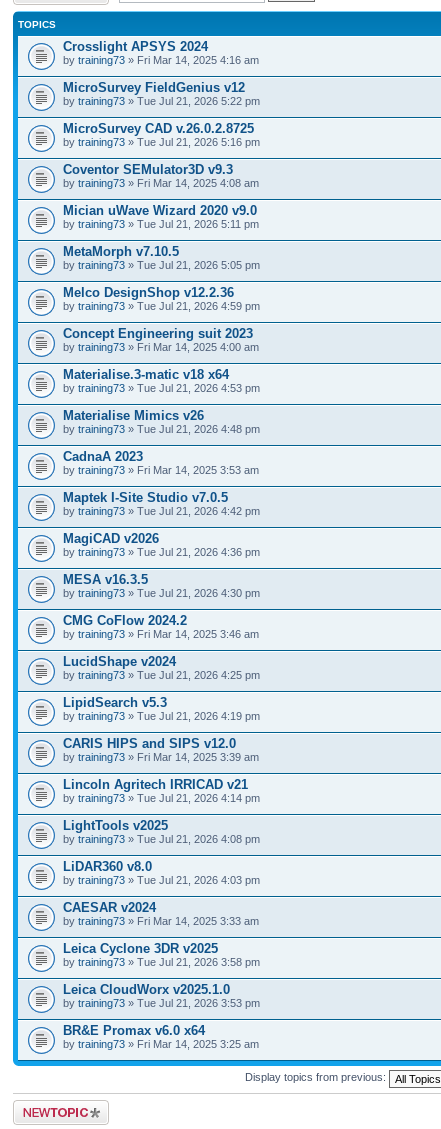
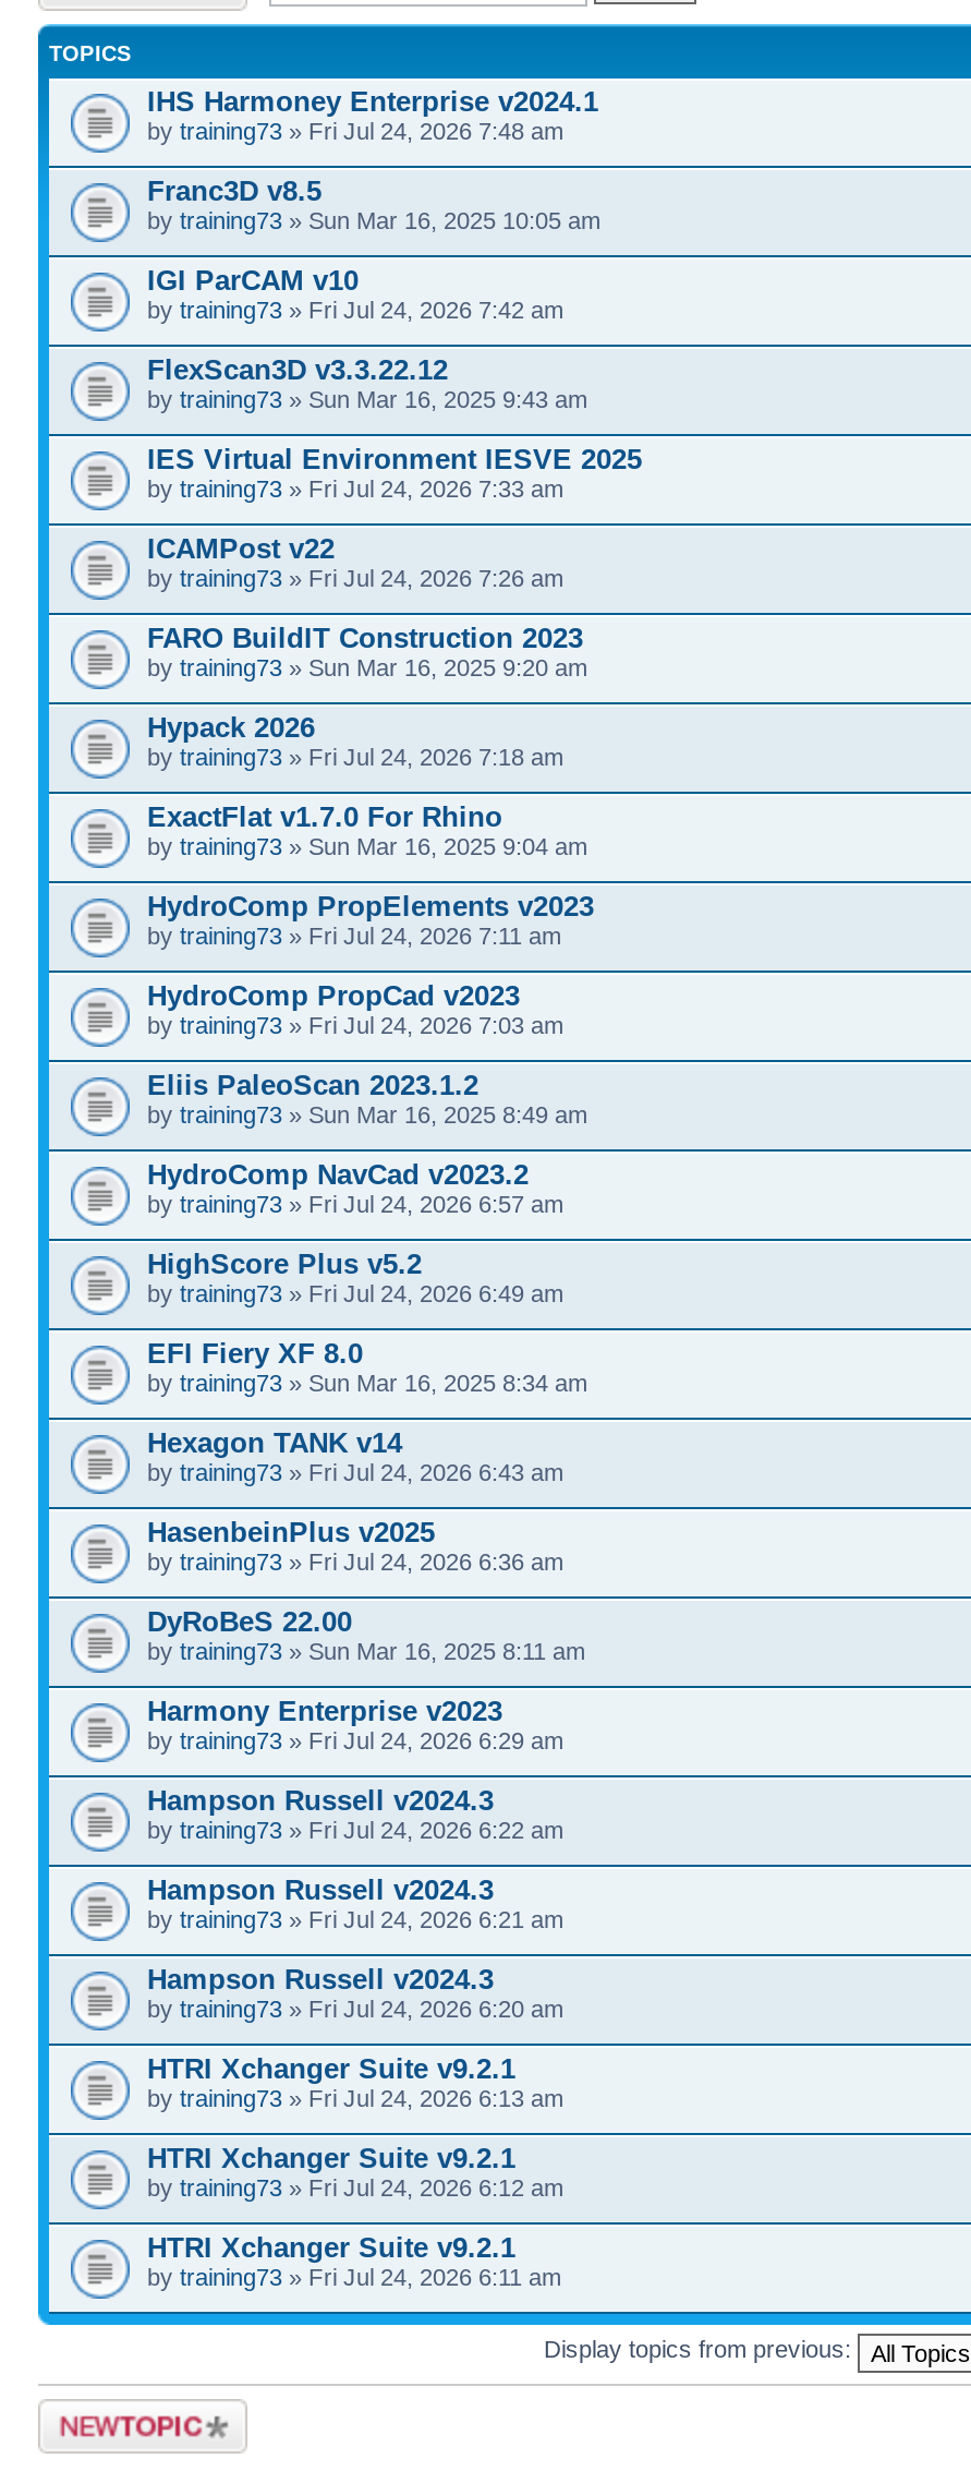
- Crosslight APSYS 2024
- by training73» Fri Mar 14, 2025 4:16 am
+ IHS Harmoney Enterprise v2024.1
+ by training73» Fri Jul 24, 2026 7:48 am

- MicroSurvey FieldGenius v12
- by training73» Tue Jul 21, 2026 5:22 pm
+ Franc3D v8.5
+ by training73» Sun Mar 16, 2025 10:05 am

- MicroSurvey CAD v.26.0.2.8725
- by training73» Tue Jul 21, 2026 5:16 pm
+ IGI ParCAM v10
+ by training73» Fri Jul 24, 2026 7:42 am

- Coventor SEMulator3D v9.3
- by training73» Fri Mar 14, 2025 4:08 am
+ FlexScan3D v3.3.22.12
+ by training73» Sun Mar 16, 2025 9:43 am

- Mician uWave Wizard 2020 v9.0
- by training73» Tue Jul 21, 2026 5:11 pm
+ IES Virtual Environment IESVE 2025
+ by training73» Fri Jul 24, 2026 7:33 am

- MetaMorph v7.10.5
- by training73» Tue Jul 21, 2026 5:05 pm
+ ICAMPost v22
+ by training73» Fri Jul 24, 2026 7:26 am

- Melco DesignShop v12.2.36
- by training73» Tue Jul 21, 2026 4:59 pm
+ FARO BuildIT Construction 2023
+ by training73» Sun Mar 16, 2025 9:20 am

- Concept Engineering suit 2023
- by training73» Fri Mar 14, 2025 4:00 am
+ Hypack 2026
+ by training73» Fri Jul 24, 2026 7:18 am

- Materialise.3-matic v18 x64
- by training73» Tue Jul 21, 2026 4:53 pm
+ ExactFlat v1.7.0 For Rhino
+ by training73» Sun Mar 16, 2025 9:04 am

- Materialise Mimics v26
- by training73» Tue Jul 21, 2026 4:48 pm
+ HydroComp PropElements v2023
+ by training73» Fri Jul 24, 2026 7:11 am

- CadnaA 2023
- by training73» Fri Mar 14, 2025 3:53 am
+ HydroComp PropCad v2023
+ by training73» Fri Jul 24, 2026 7:03 am

- Maptek I-Site Studio v7.0.5
- by training73» Tue Jul 21, 2026 4:42 pm
+ Eliis PaleoScan 2023.1.2
+ by training73» Sun Mar 16, 2025 8:49 am

- MagiCAD v2026
- by training73» Tue Jul 21, 2026 4:36 pm
+ HydroComp NavCad v2023.2
+ by training73» Fri Jul 24, 2026 6:57 am

- MESA v16.3.5
- by training73» Tue Jul 21, 2026 4:30 pm
+ HighScore Plus v5.2
+ by training73» Fri Jul 24, 2026 6:49 am

- CMG CoFlow 2024.2
- by training73» Fri Mar 14, 2025 3:46 am
+ EFI Fiery XF 8.0
+ by training73» Sun Mar 16, 2025 8:34 am

- LucidShape v2024
- by training73» Tue Jul 21, 2026 4:25 pm
+ Hexagon TANK v14
+ by training73» Fri Jul 24, 2026 6:43 am

- LipidSearch v5.3
- by training73» Tue Jul 21, 2026 4:19 pm
+ HasenbeinPlus v2025
+ by training73» Fri Jul 24, 2026 6:36 am

- CARIS HIPS and SIPS v12.0
- by training73» Fri Mar 14, 2025 3:39 am
+ DyRoBeS 22.00
+ by training73» Sun Mar 16, 2025 8:11 am

- Lincoln Agritech IRRICAD v21
- by training73» Tue Jul 21, 2026 4:14 pm
+ Harmony Enterprise v2023
+ by training73» Fri Jul 24, 2026 6:29 am

- LightTools v2025
- by training73» Tue Jul 21, 2026 4:08 pm
+ Hampson Russell v2024.3
+ by training73» Fri Jul 24, 2026 6:22 am

- LiDAR360 v8.0
- by training73» Tue Jul 21, 2026 4:03 pm
+ Hampson Russell v2024.3
+ by training73» Fri Jul 24, 2026 6:21 am

- CAESAR v2024
- by training73» Fri Mar 14, 2025 3:33 am
+ Hampson Russell v2024.3
+ by training73» Fri Jul 24, 2026 6:20 am

- Leica Cyclone 3DR v2025
- by training73» Tue Jul 21, 2026 3:58 pm
+ HTRI Xchanger Suite v9.2.1
+ by training73» Fri Jul 24, 2026 6:13 am

- Leica CloudWorx v2025.1.0
- by training73» Tue Jul 21, 2026 3:53 pm
+ HTRI Xchanger Suite v9.2.1
+ by training73» Fri Jul 24, 2026 6:12 am

- BR&E Promax v6.0 x64
- by training73» Fri Mar 14, 2025 3:25 am
+ HTRI Xchanger Suite v9.2.1
+ by training73» Fri Jul 24, 2026 6:11 am
